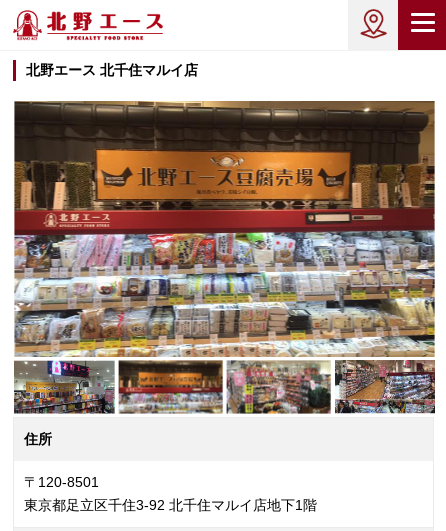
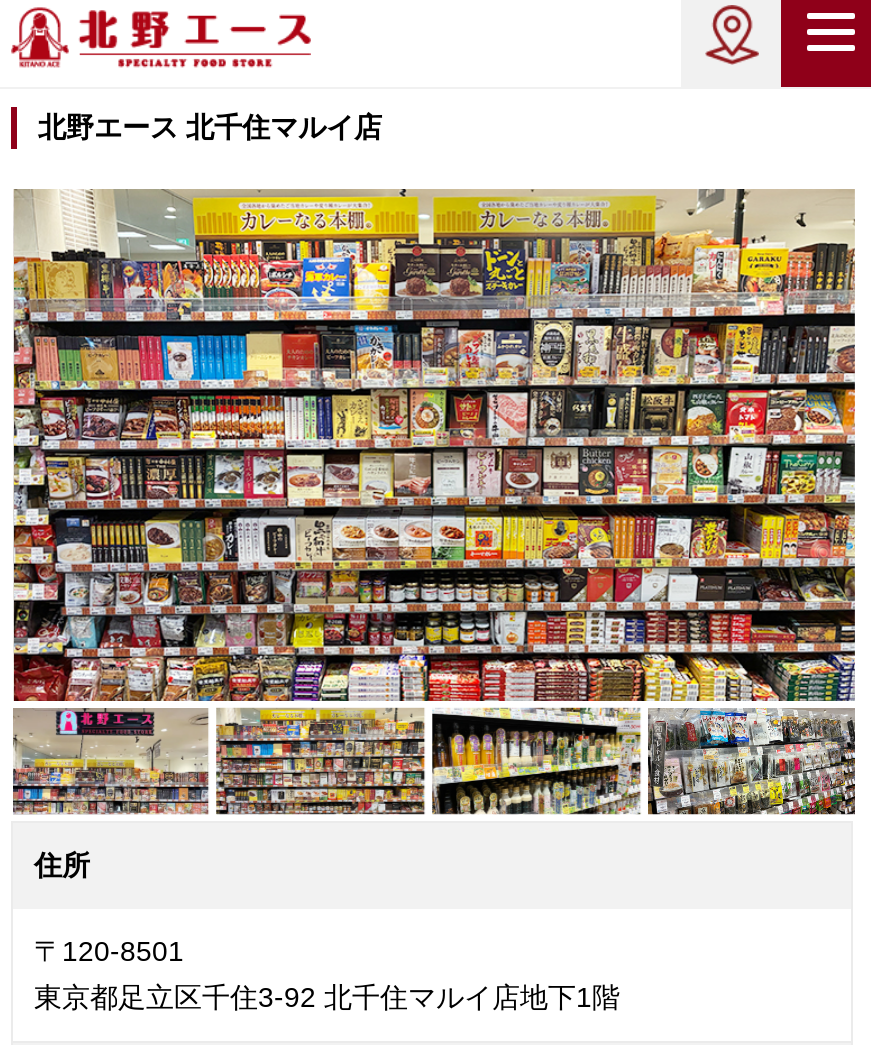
- [image]
+ [image]
